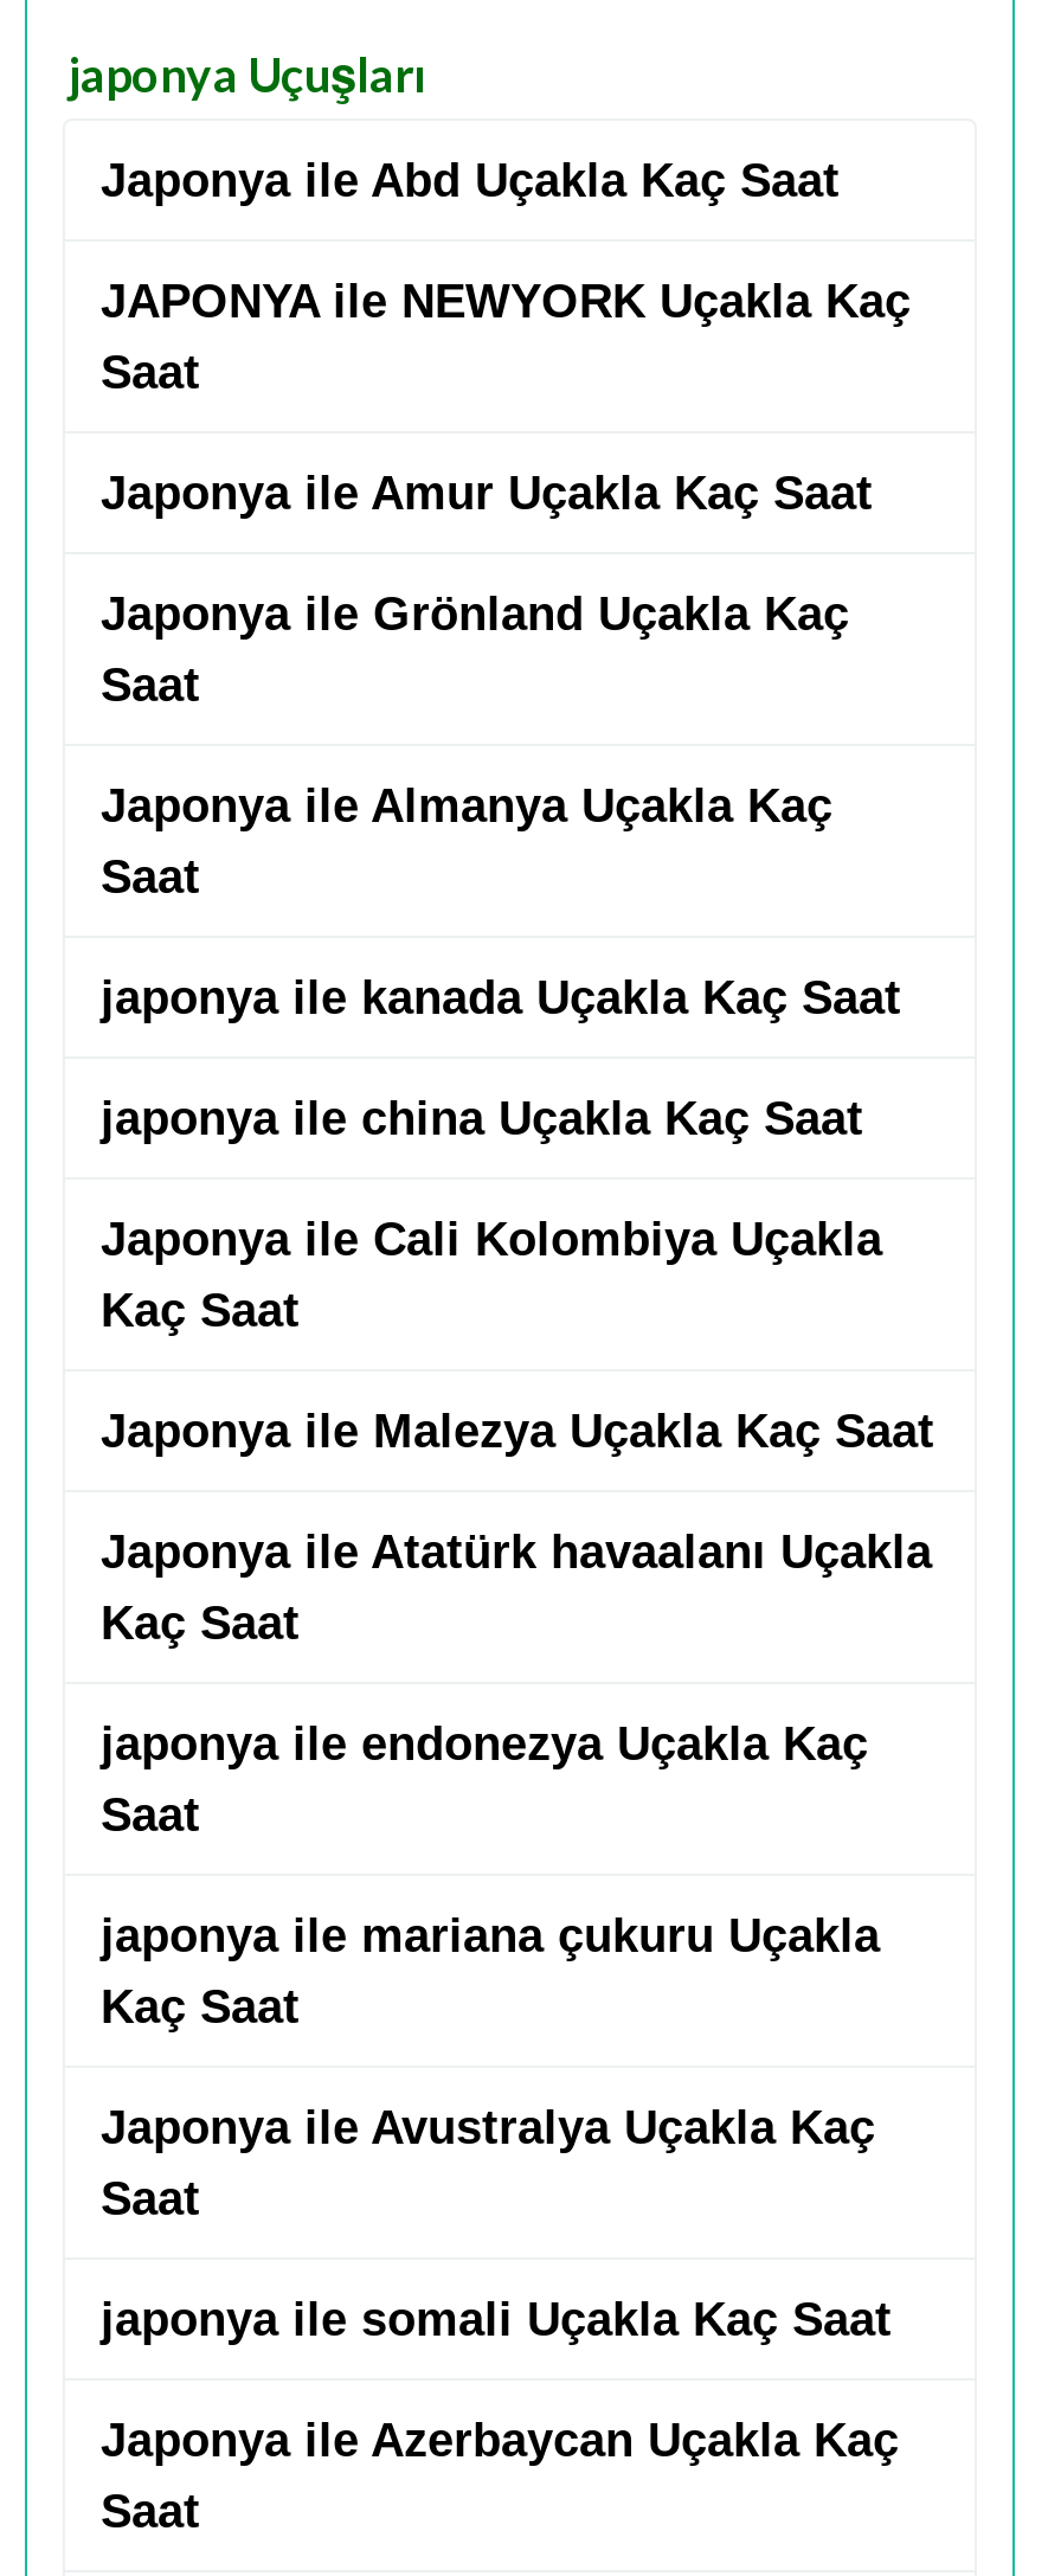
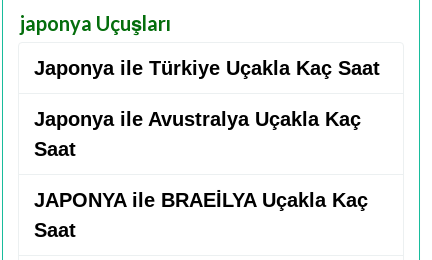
- Japonya ile Abd Uçakla Kaç Saat
- JAPONYA ile NEWYORK Uçakla Kaç
- Saat
- Japonya ile Amur Uçakla Kaç Saat
- Japonya ile Grönland Uçakla Kaç
- Saat
- Japonya ile Almanya Uçakla Kaç
- Saat
- japonya ile kanada Uçakla Kaç Saat
- japonya ile china Uçakla Kaç Saat
- Japonya ile Cali Kolombiya Uçakla
- Kaç Saat
- Japonya ile Malezya Uçakla Kaç Saat
- Japonya ile Atatürk havaalanı Uçakla
- Kaç Saat
- japonya ile endonezya Uçakla Kaç
- Saat
- japonya ile mariana çukuru Uçakla
- Kaç Saat
+ Japonya ile Türkiye Uçakla Kaç Saat

- japonya ile somali Uçakla Kaç Saat
- Japonya ile Azerbaycan Uçakla Kaç
+ JAPONYA ile BRAEİLYA Uçakla Kaç
